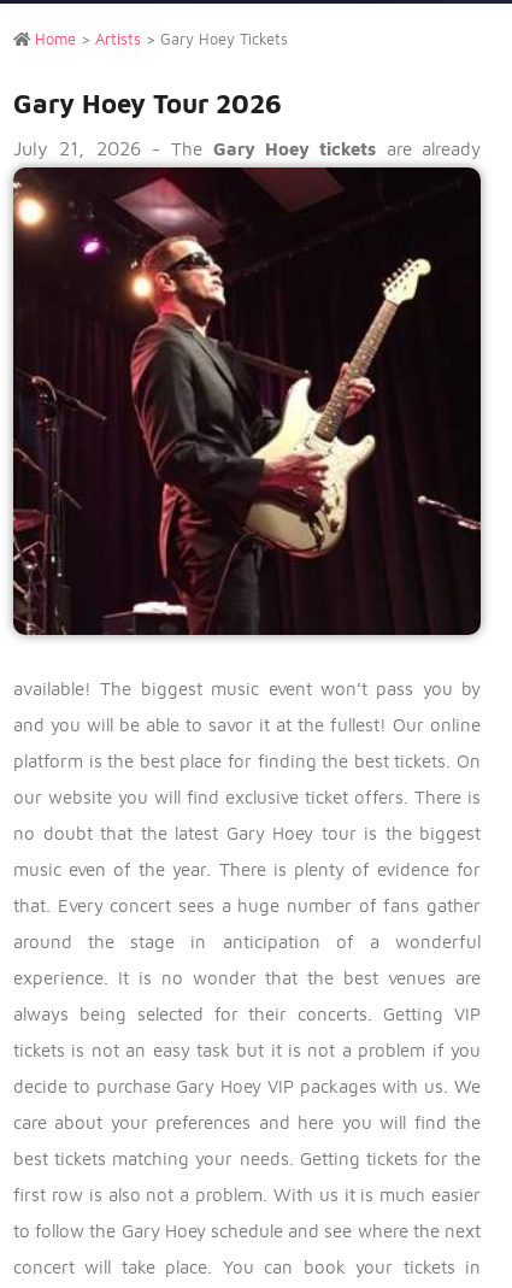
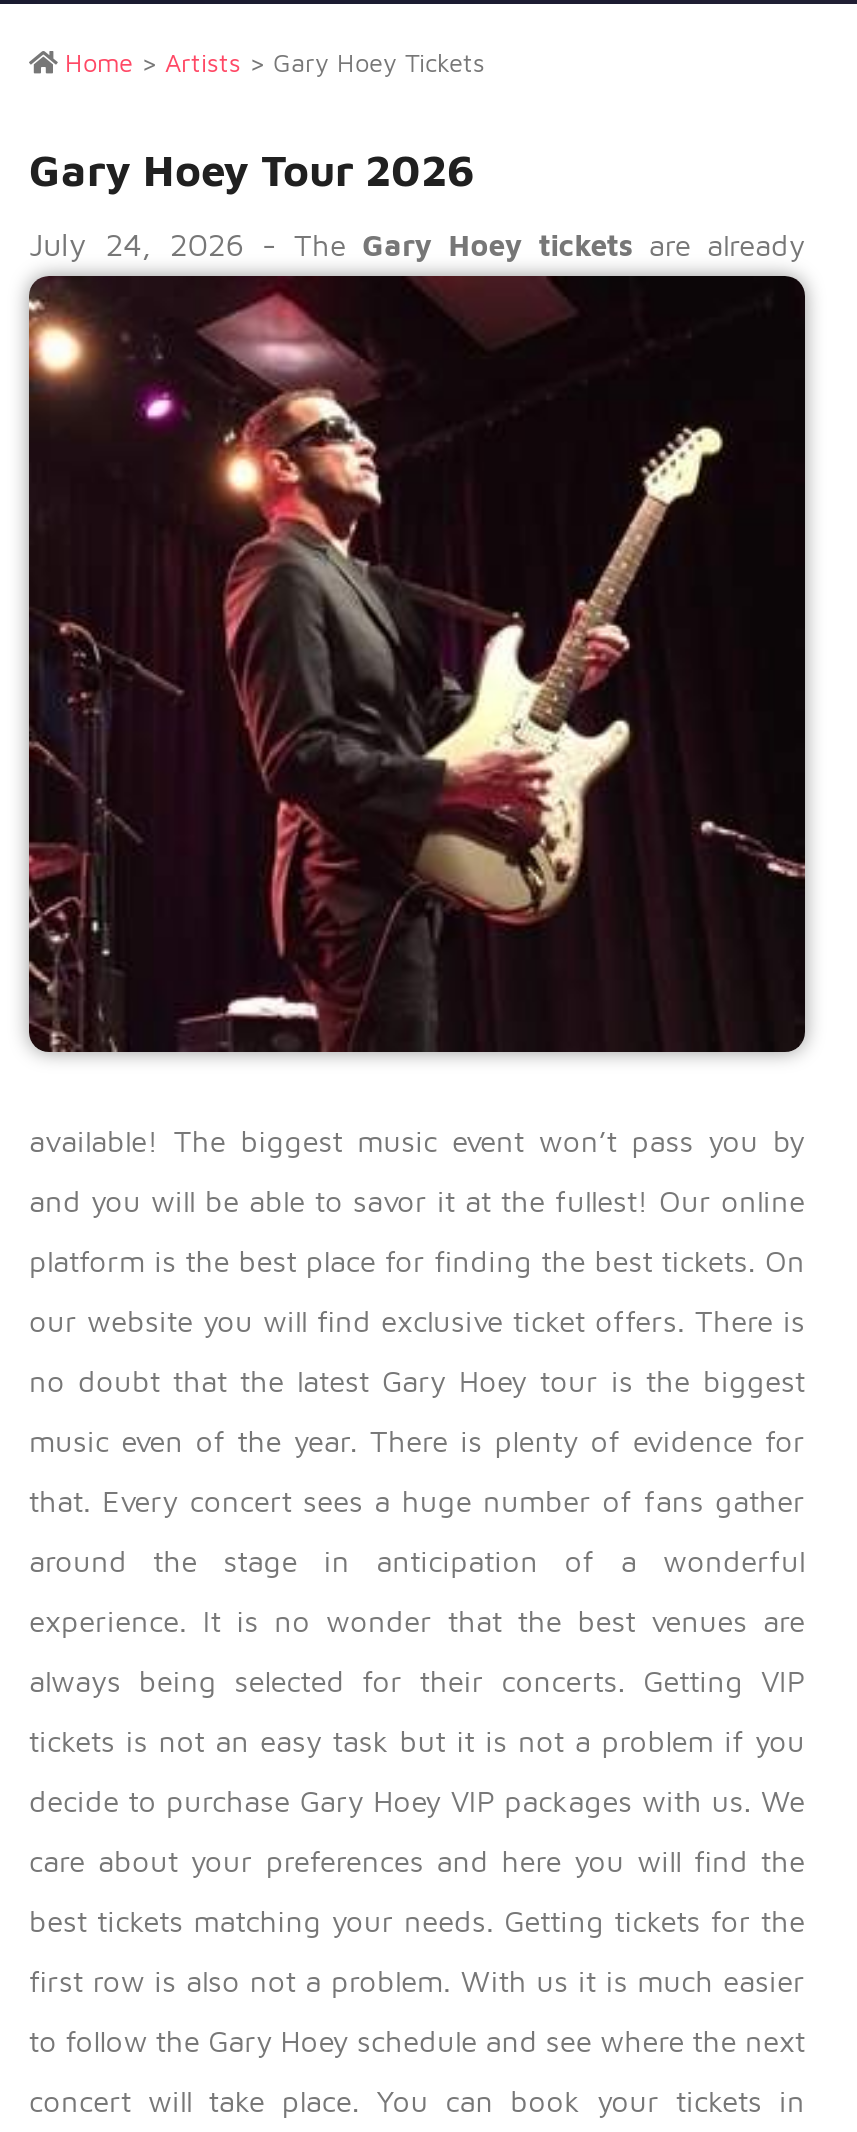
- July 21, 2026 - The Gary Hoey tickets are already
+ July 24, 2026 - The Gary Hoey tickets are already
